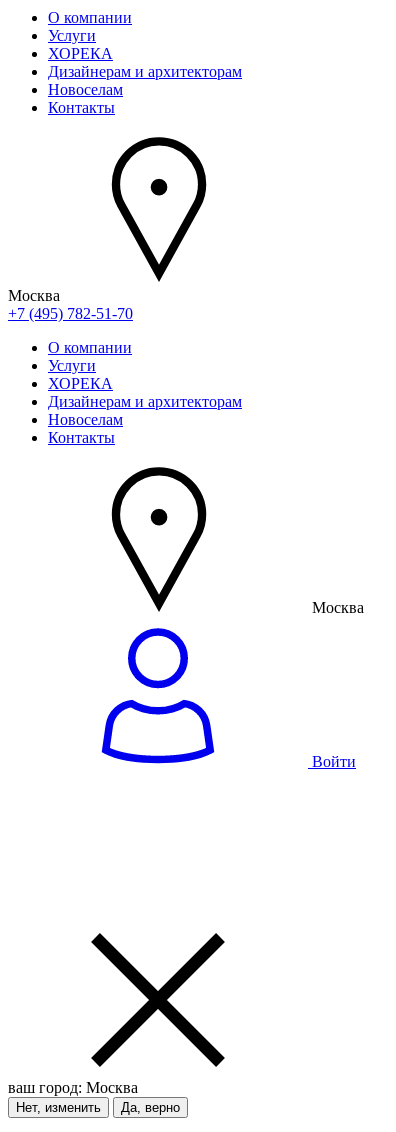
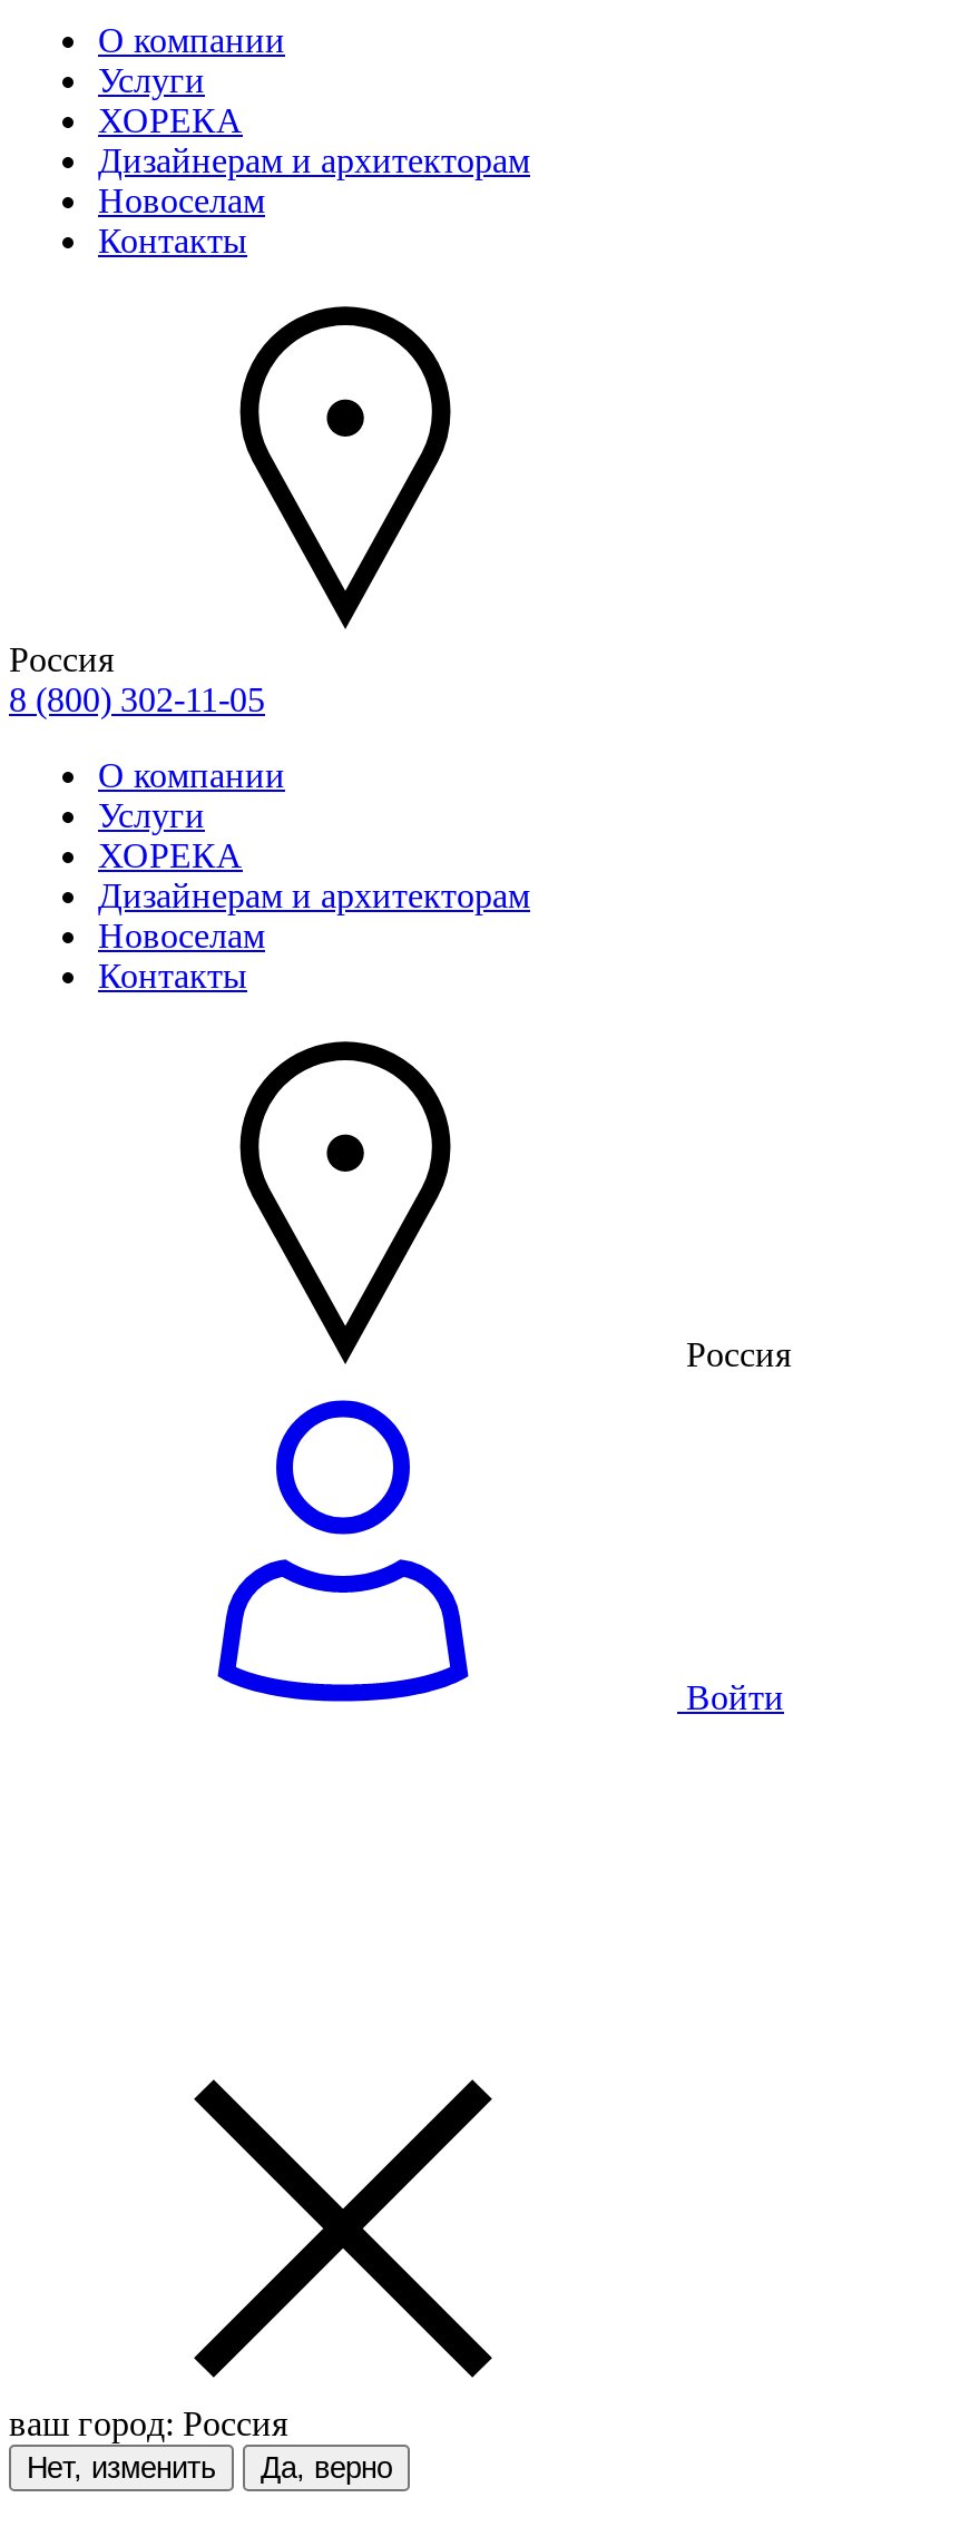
- Москва
- +7 (495) 782-51-70
+ Россия
+ 8 (800) 302-11-05

- Москва
+ Россия

- ваш город: Москва
+ ваш город: Россия
